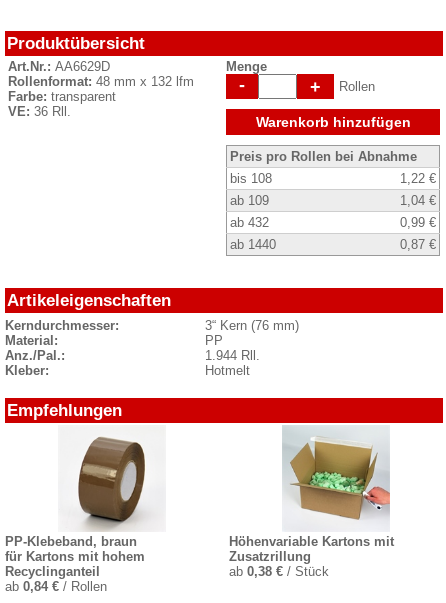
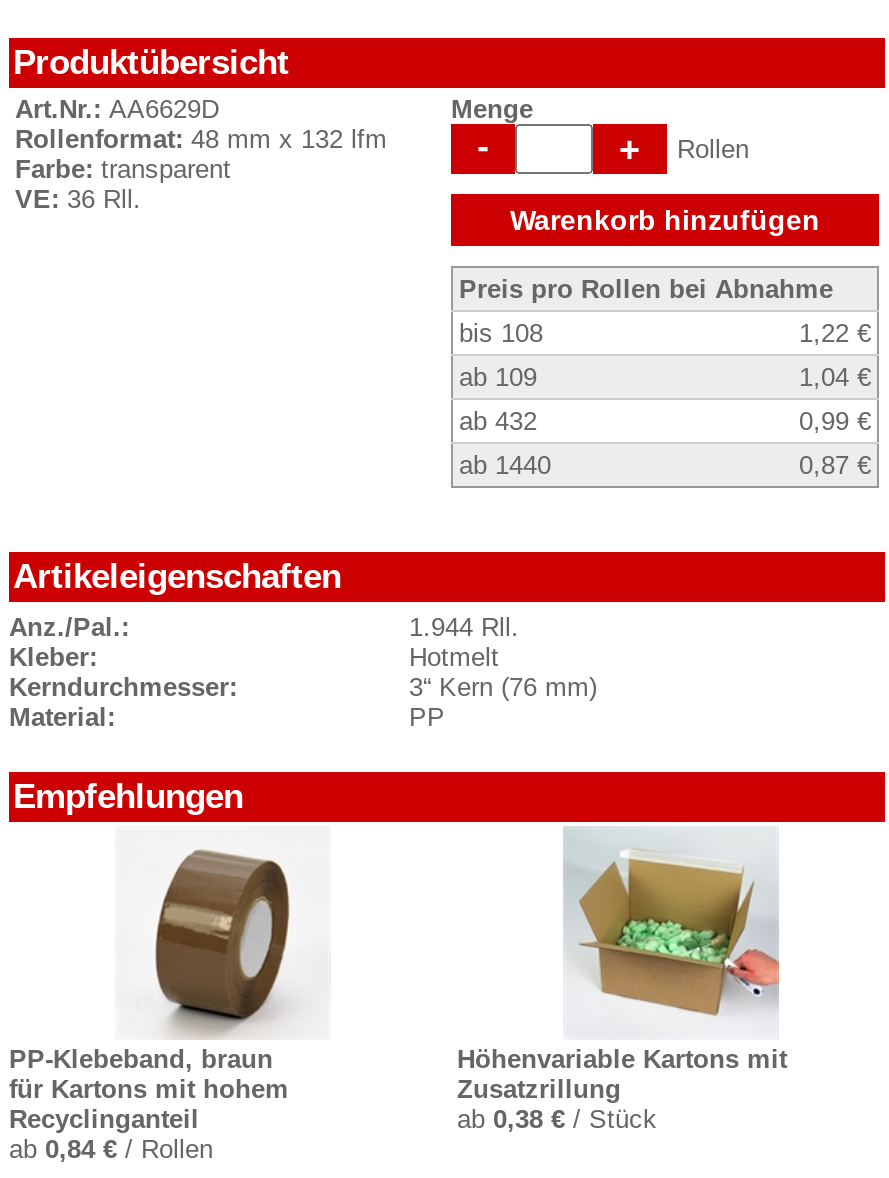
moved down: Kerndurchmesser: | 3“ Kern (76 mm) | Material: | PP

moved up: Anz./Pal.: | 1.944 Rll. | Kleber: | Hotmelt
